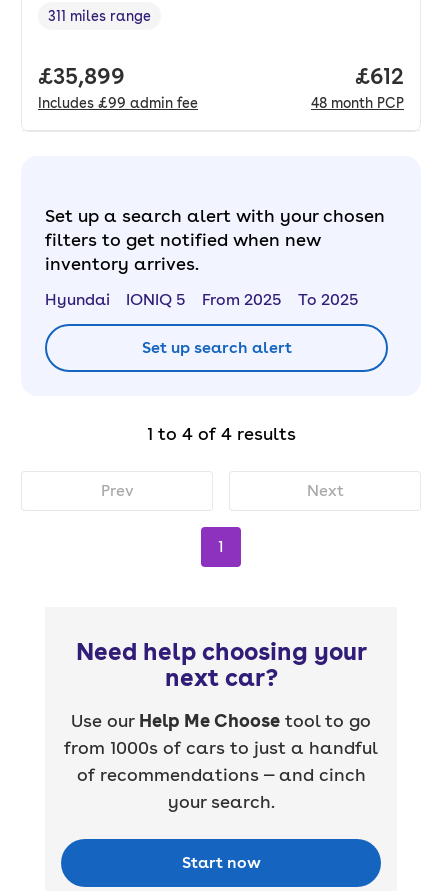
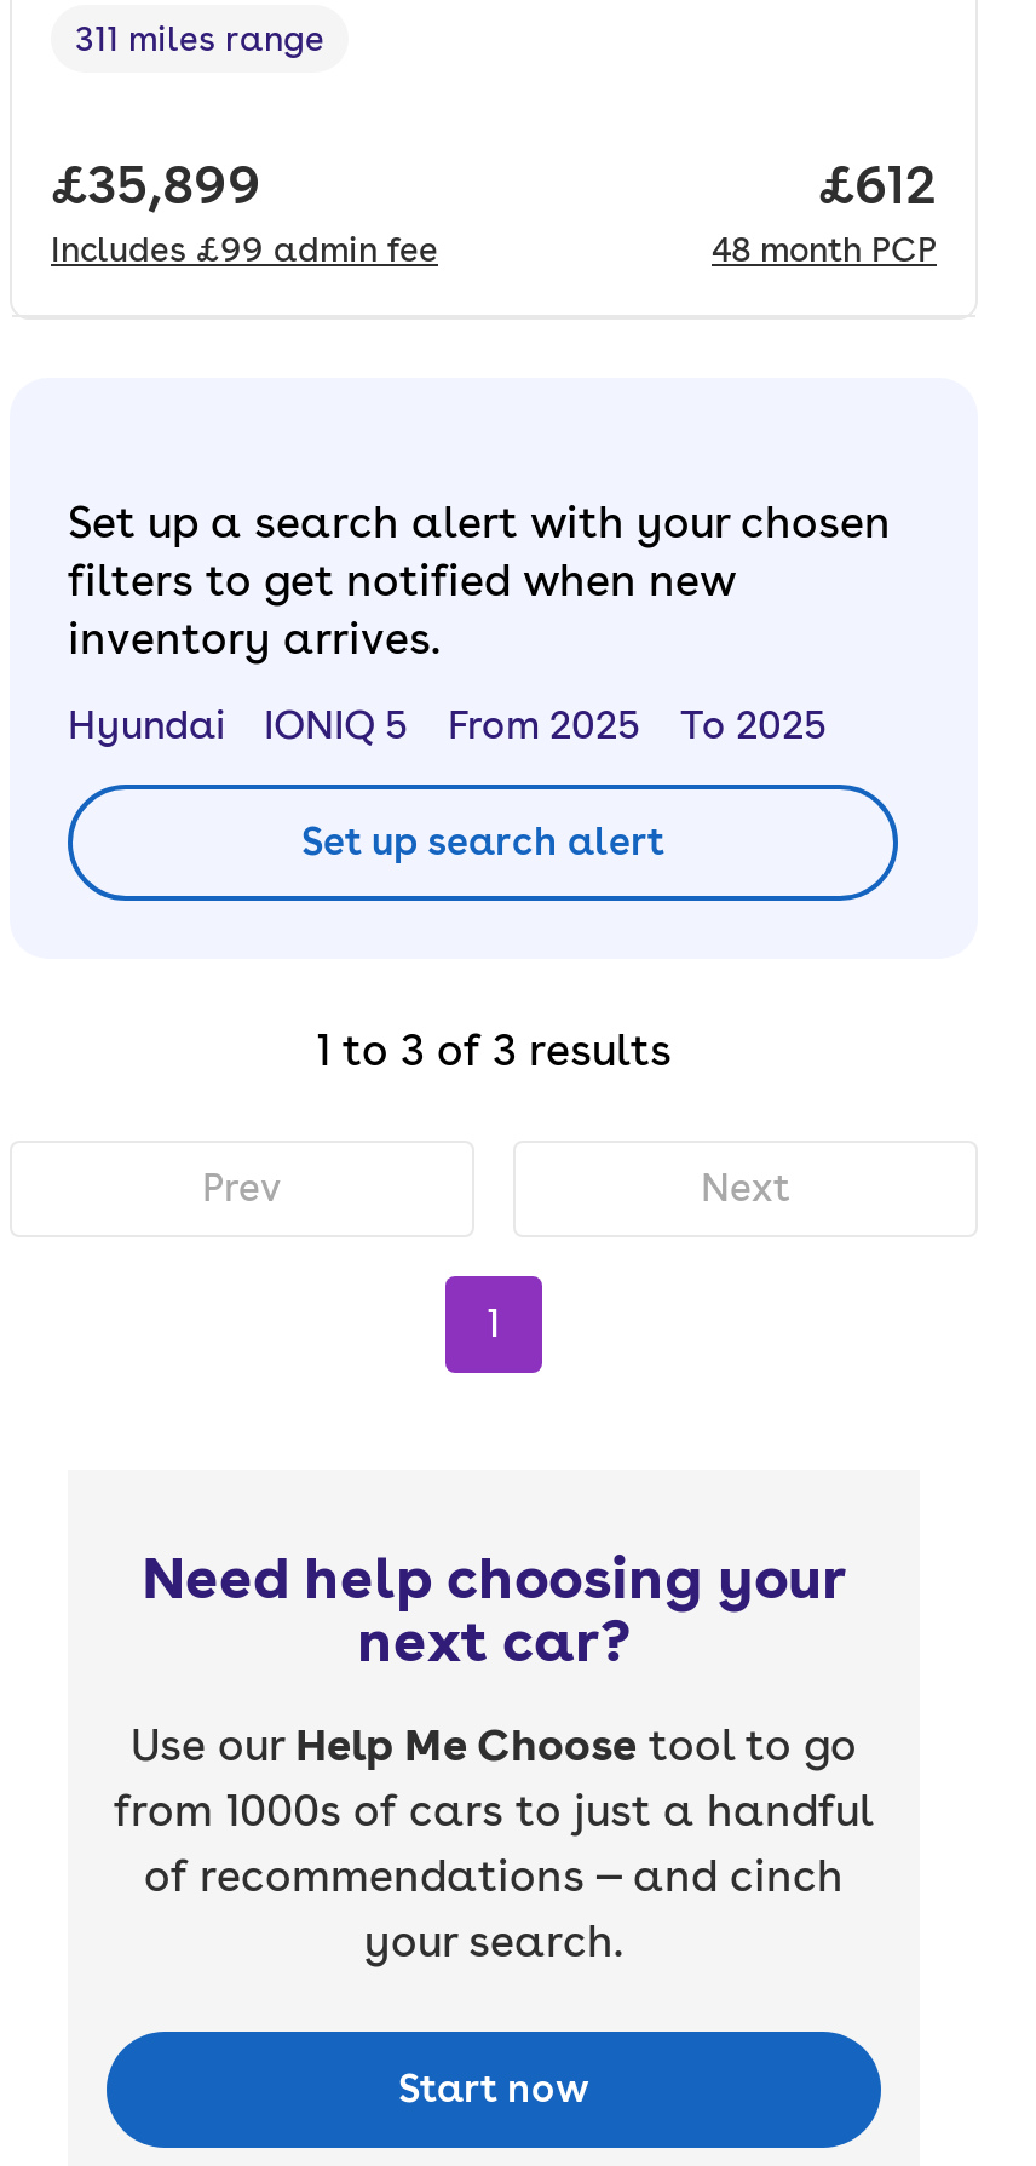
- 1 to 4 of 4 results
+ 1 to 3 of 3 results
